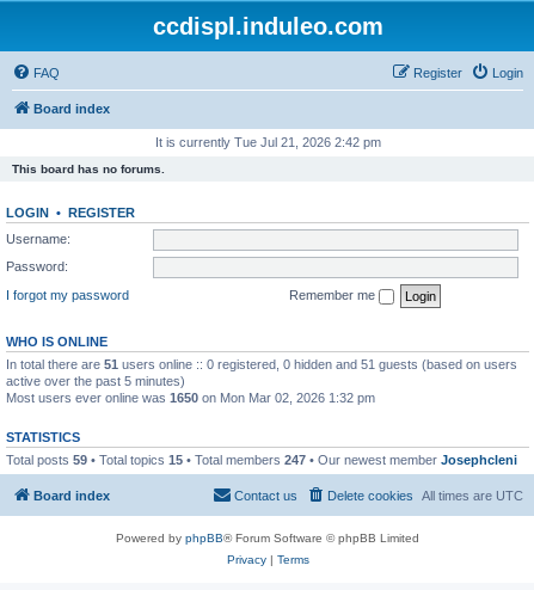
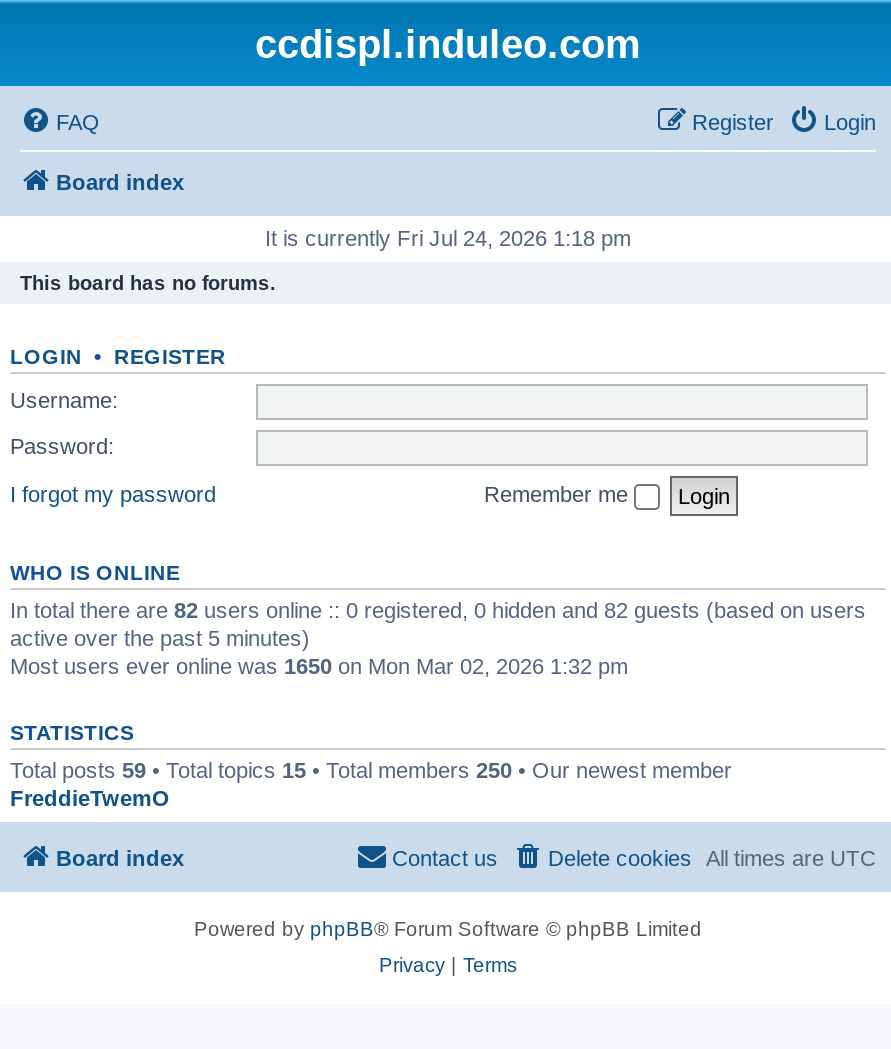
- It is currently Tue Jul 21, 2026 2:42 pm
+ It is currently Fri Jul 24, 2026 1:18 pm

- In total there are 51 users online :: 0 registered, 0 hidden and 51 guests (based on users
+ In total there are 82 users online :: 0 registered, 0 hidden and 82 guests (based on users

- Total posts 59 • Total topics 15 • Total members 247 • Our newest member Josephcleni
+ Total posts 59 • Total topics 15 • Total members 250 • Our newest member
+ FreddieTwemO
